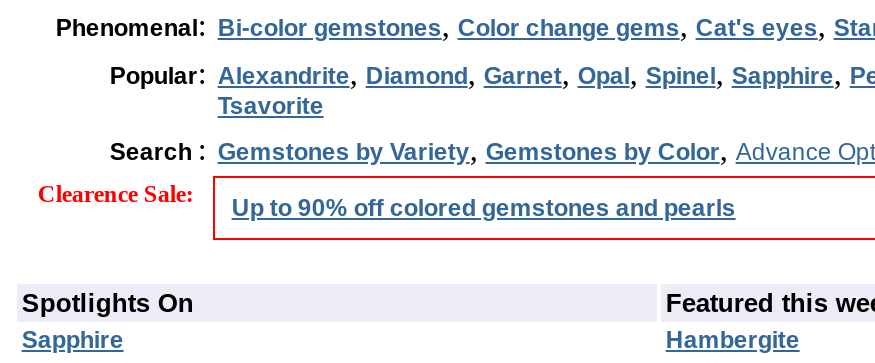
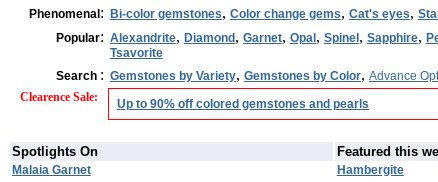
- Sapphire
+ Malaia Garnet
